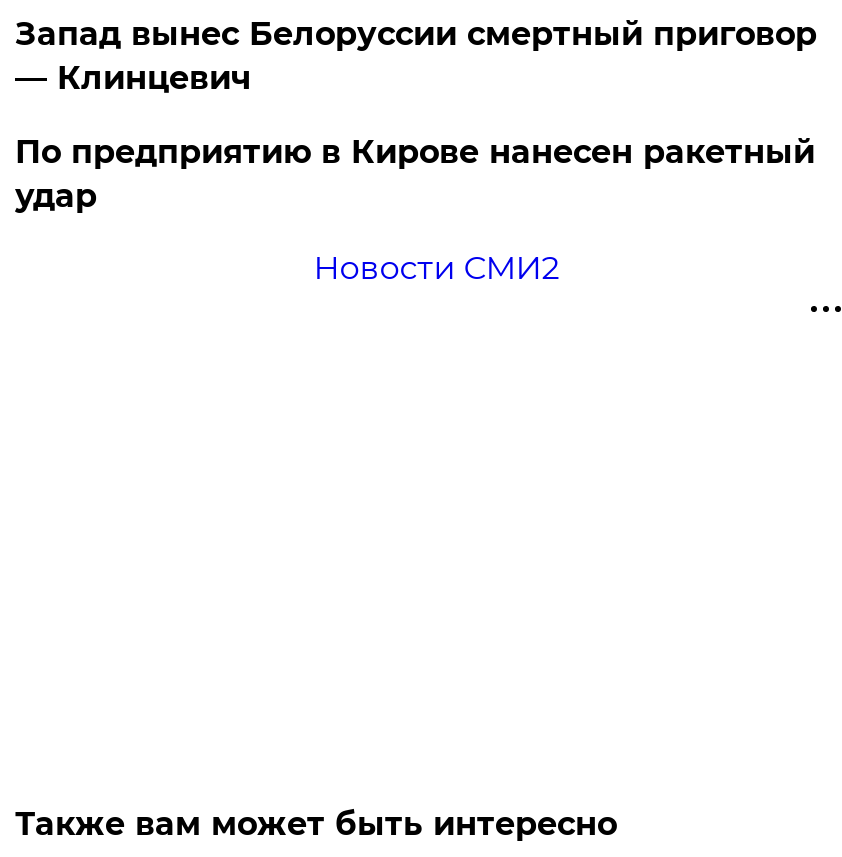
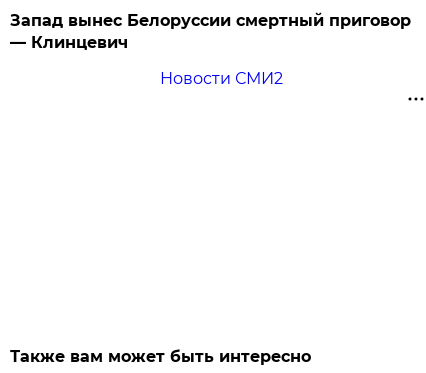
- По предприятию в Кирове нанесен ракетный
- удар
